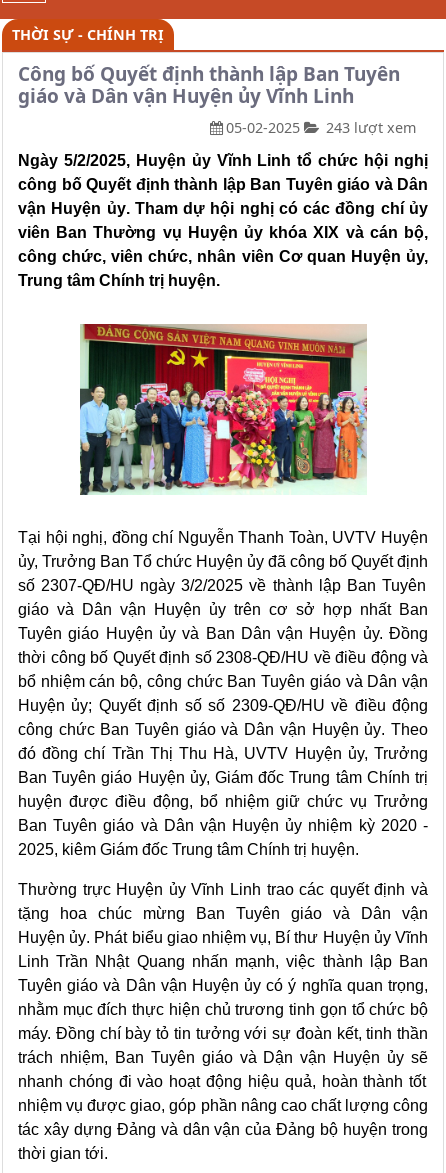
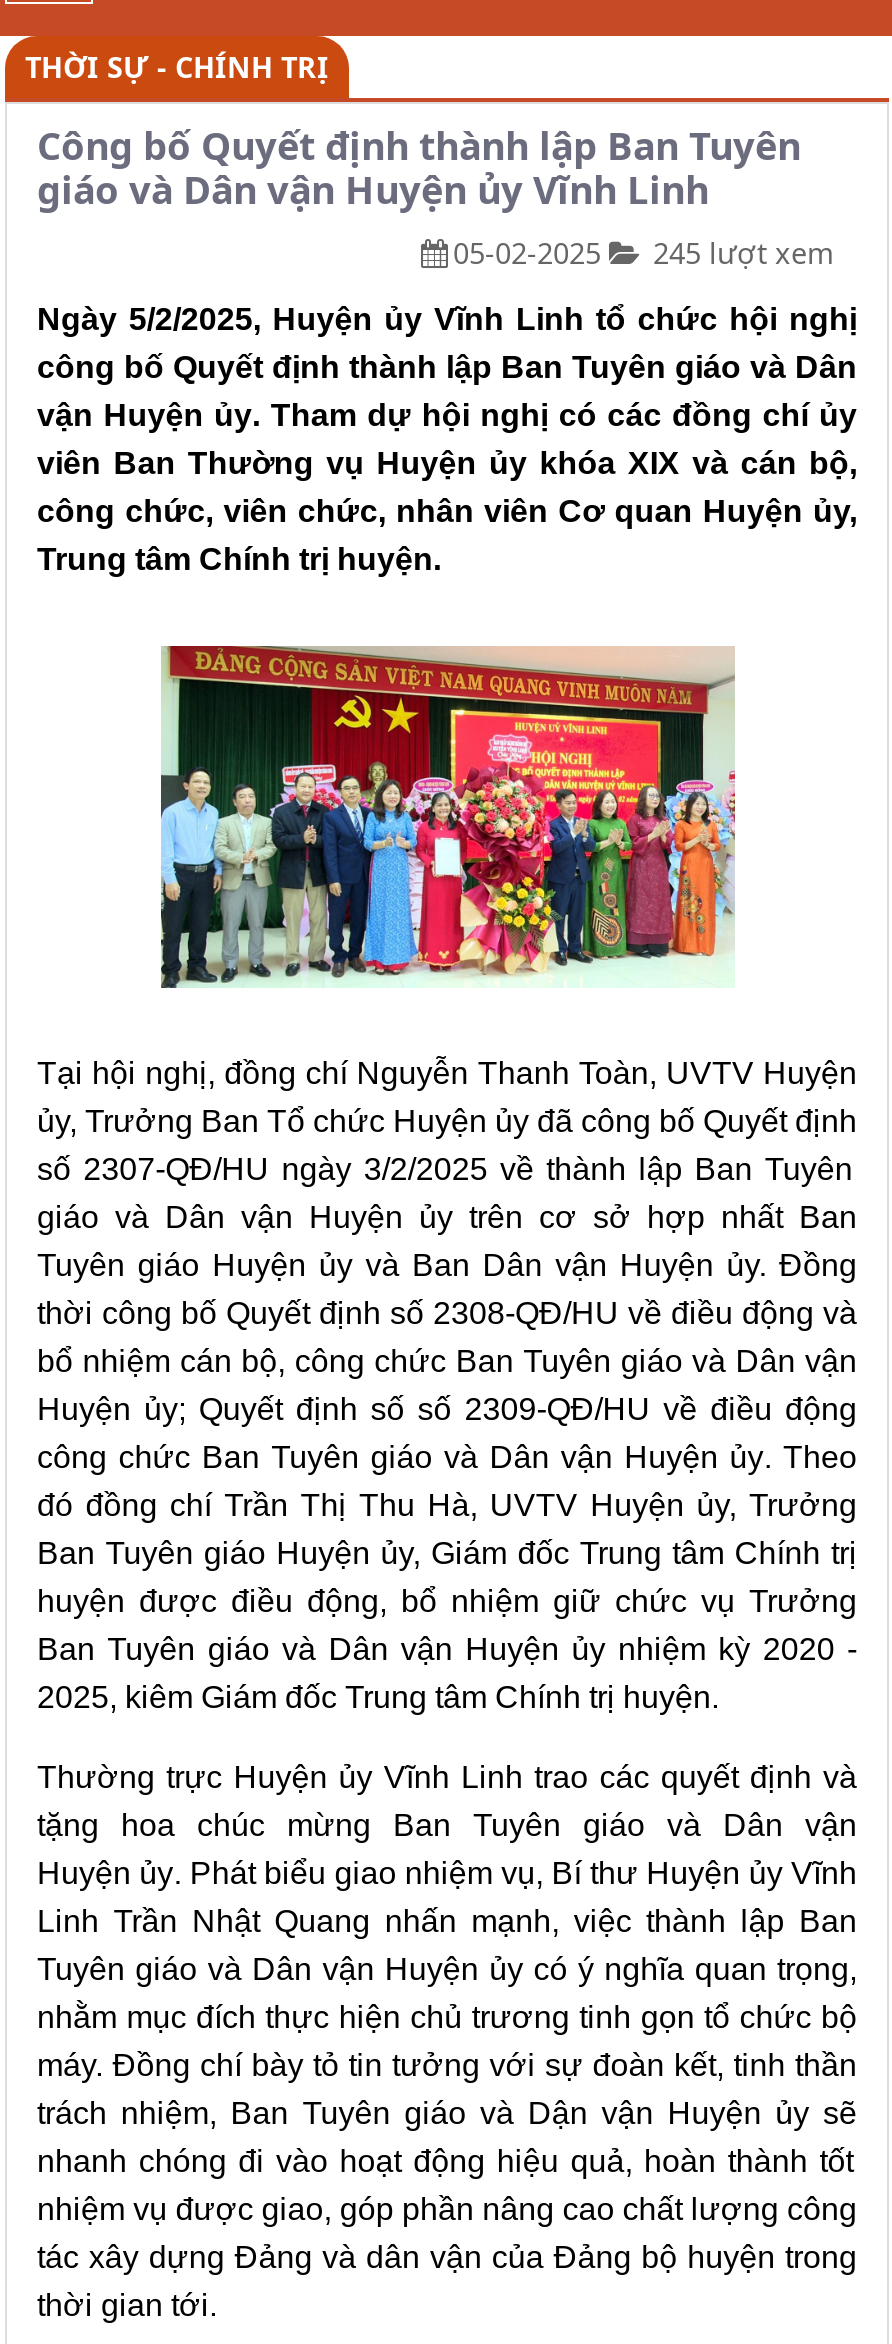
- 05-02-2025 243 lượt xem
+ 05-02-2025 245 lượt xem
